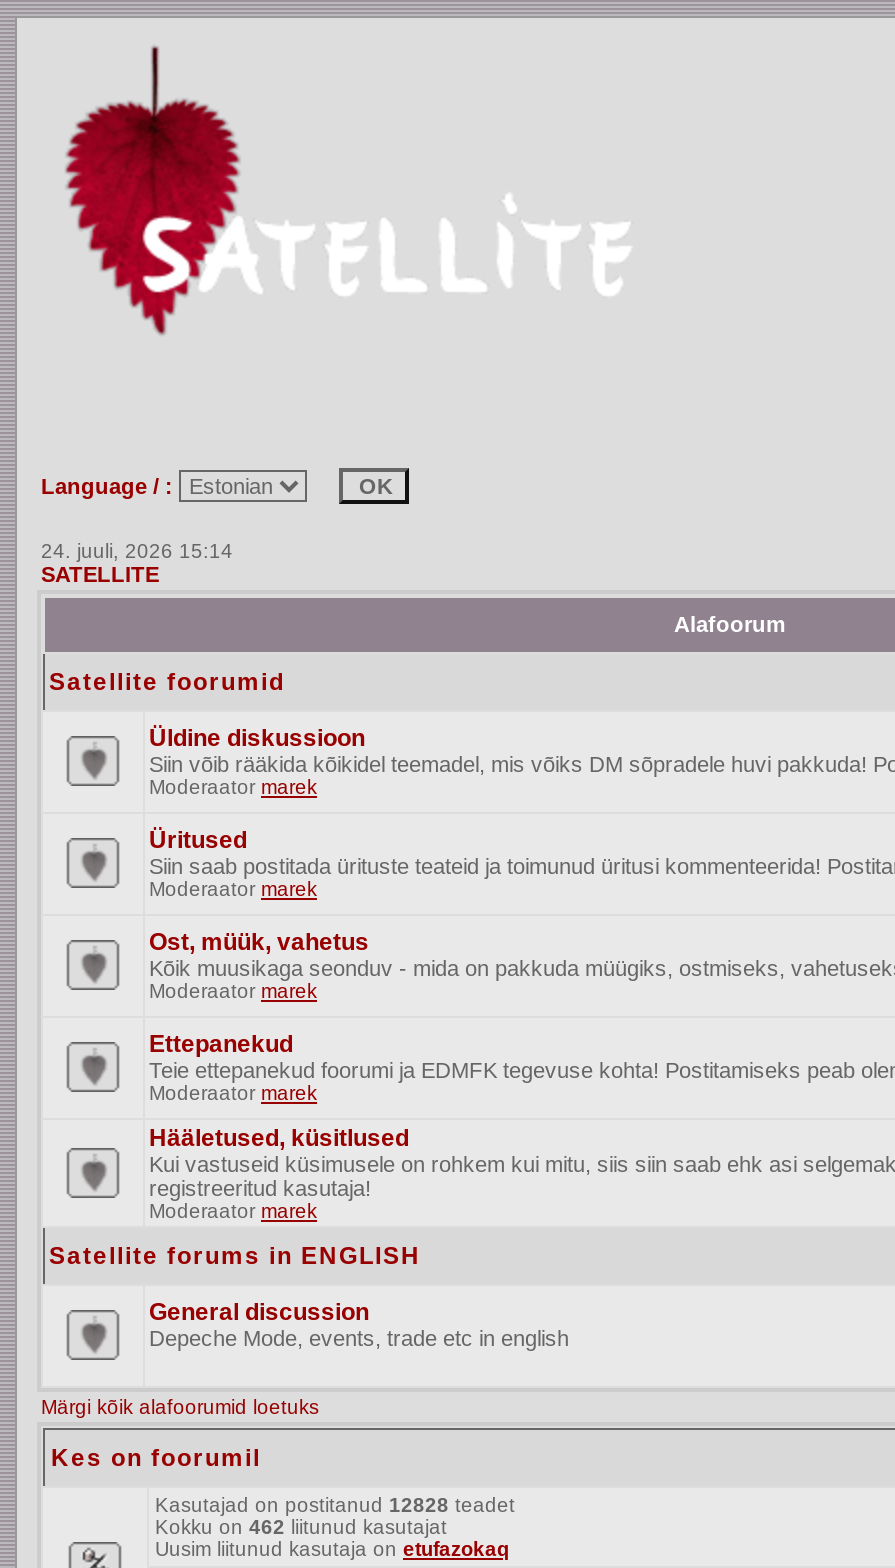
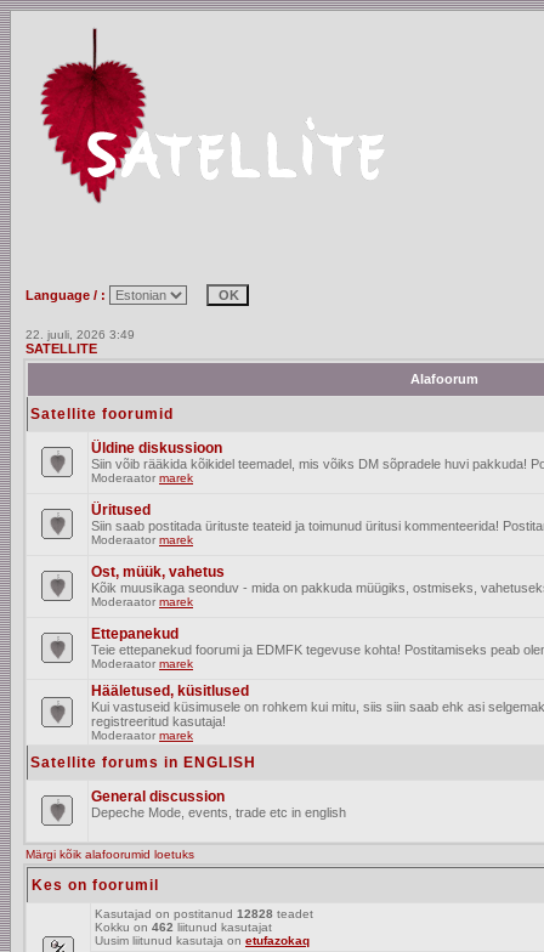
- 24. juuli, 2026 15:14
+ 22. juuli, 2026 3:49
